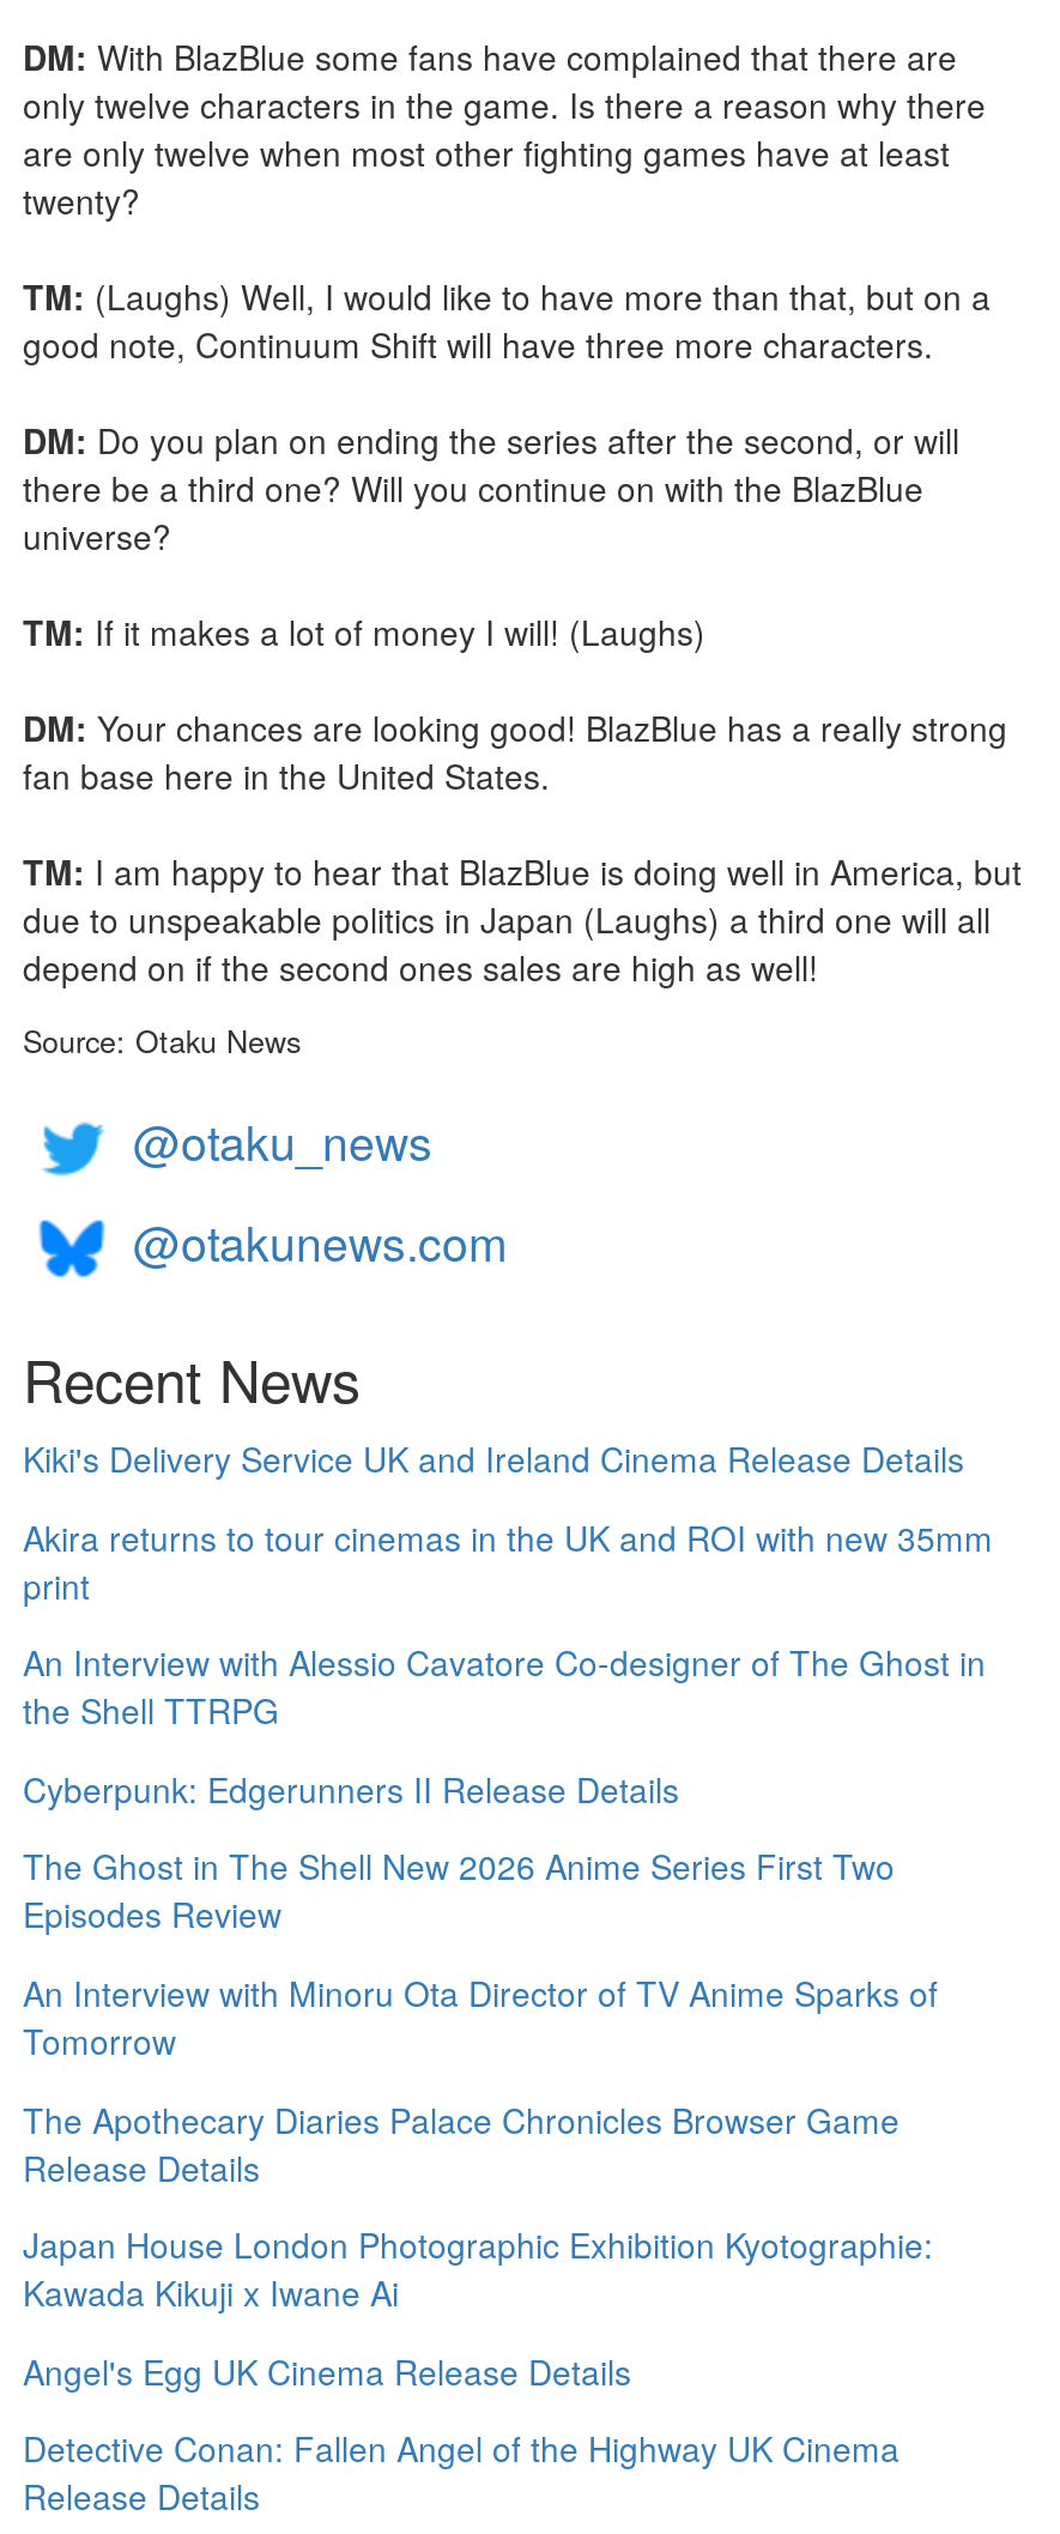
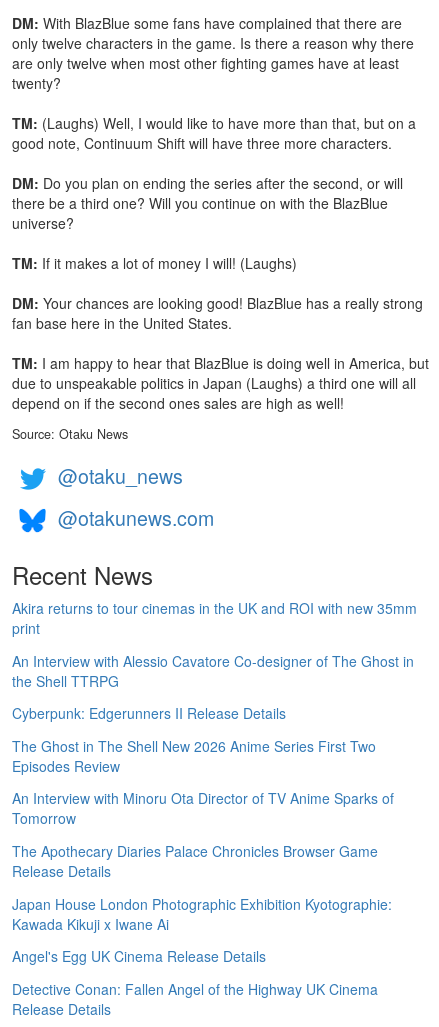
- Kiki's Delivery Service UK and Ireland Cinema Release Details
